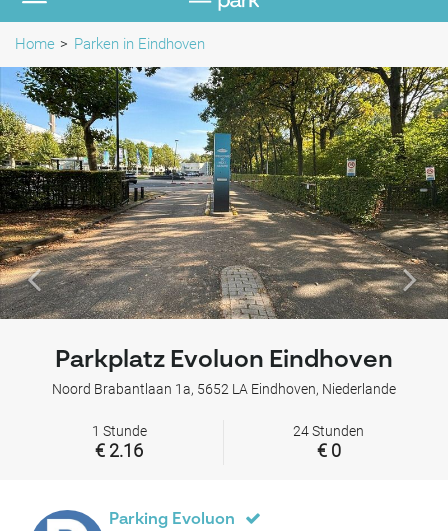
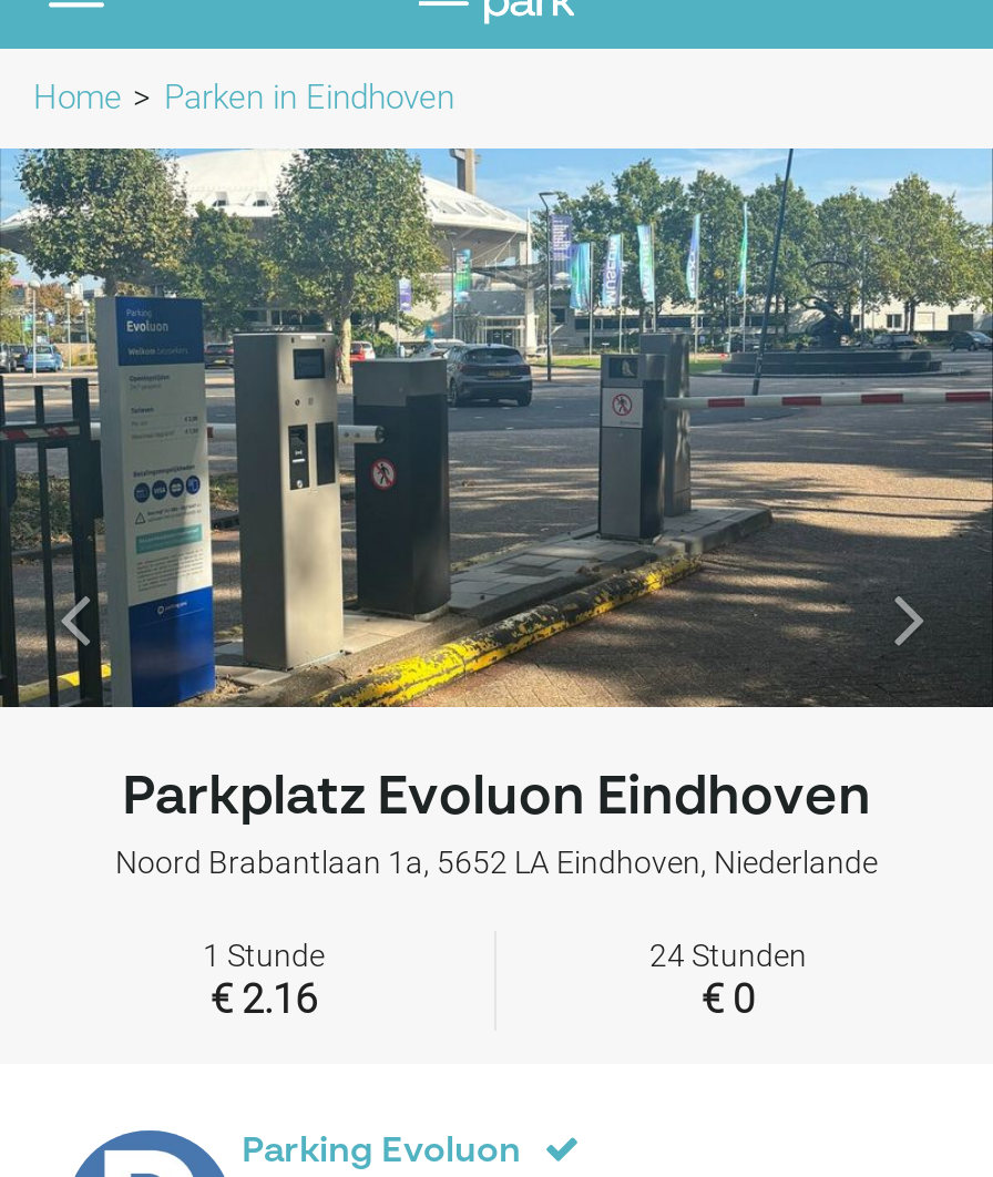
- [image]
+ [image]
